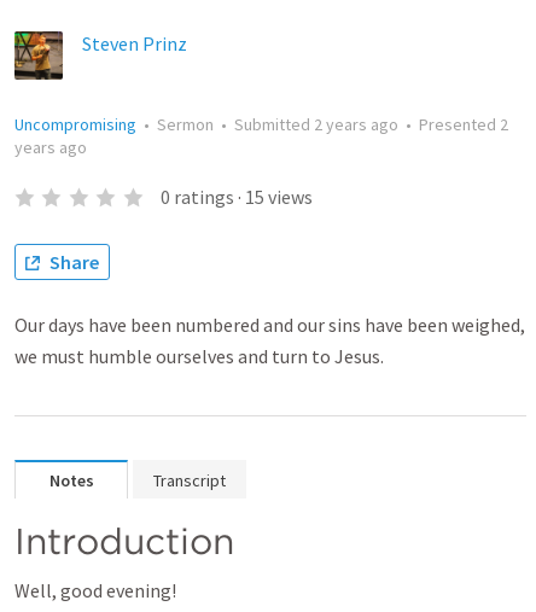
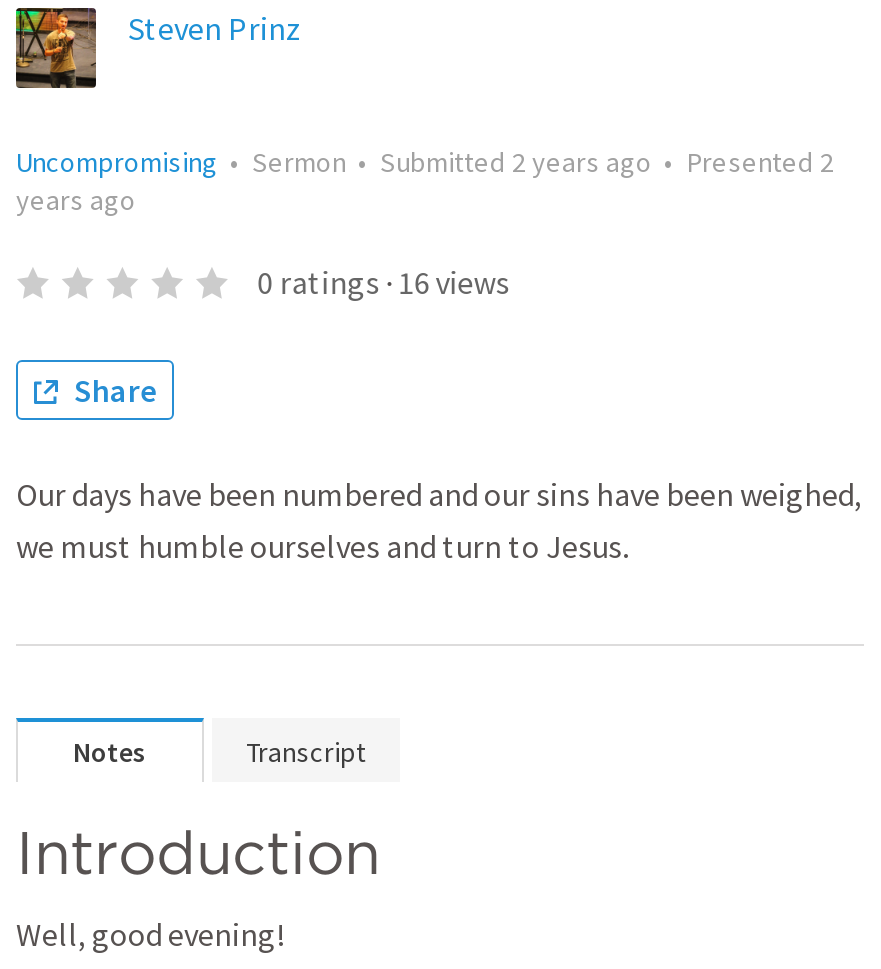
- 0 ratings · 15 views
+ 0 ratings · 16 views
